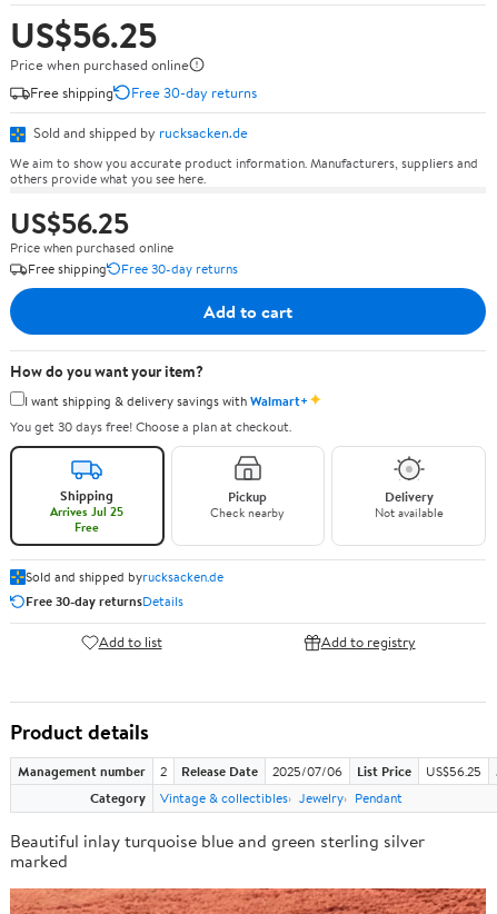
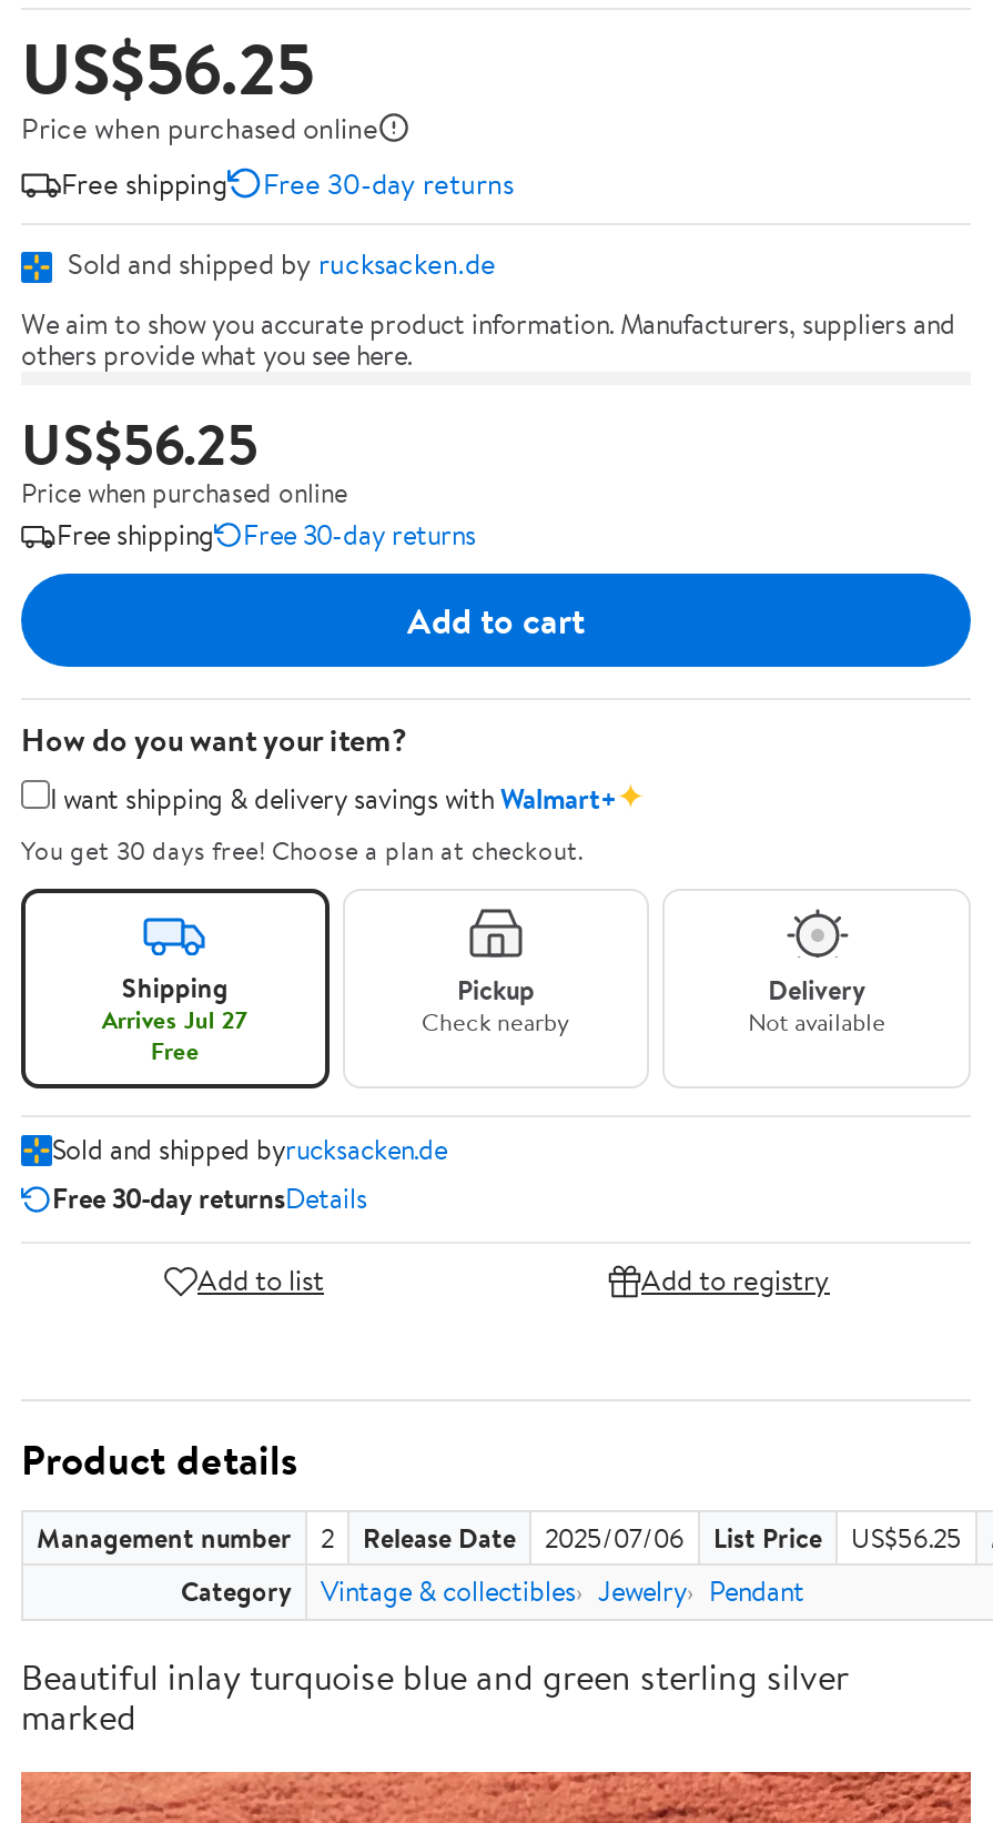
- Arrives Jul 25
+ Arrives Jul 27
